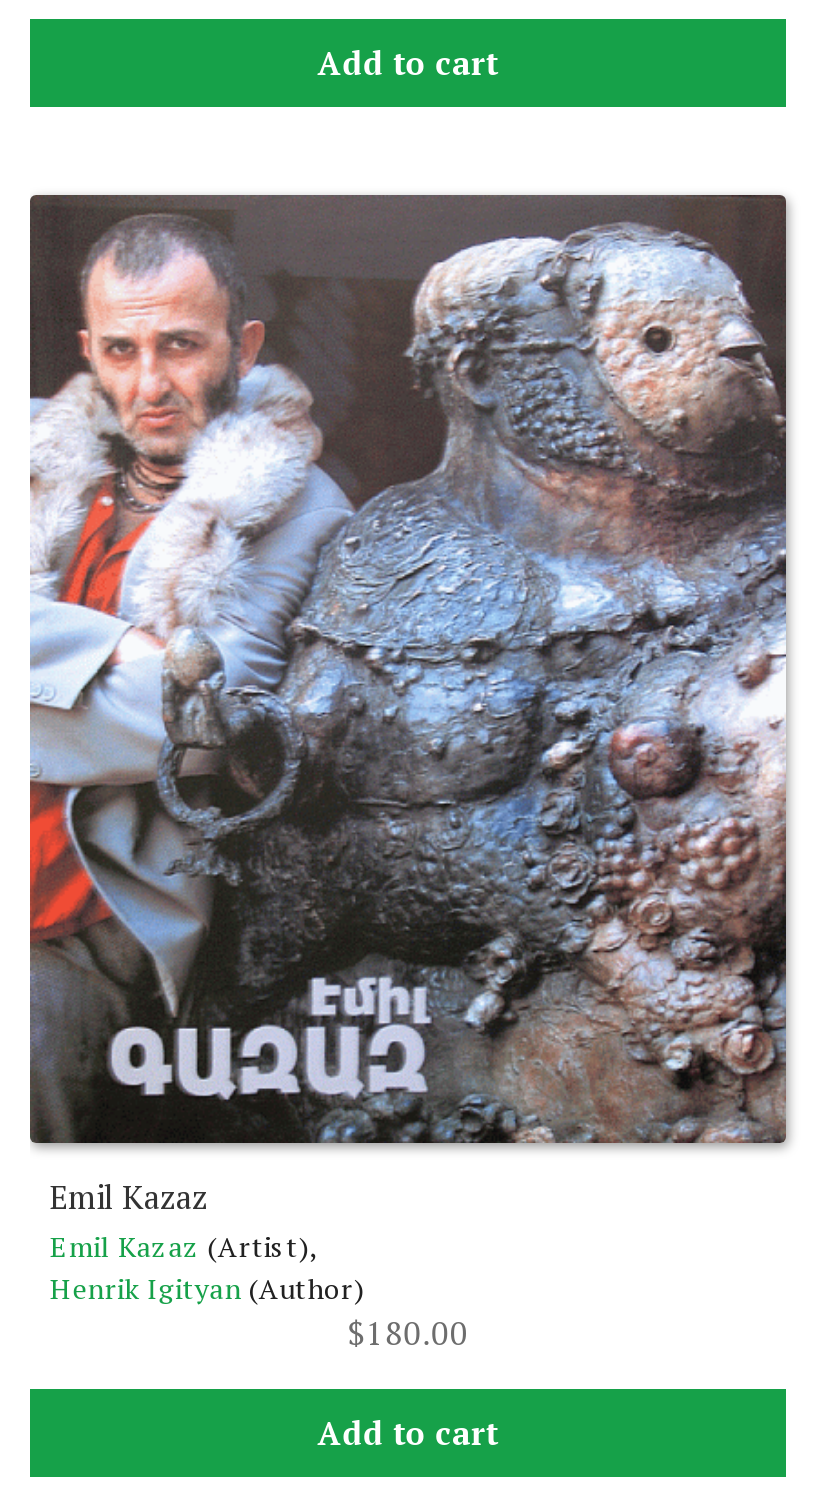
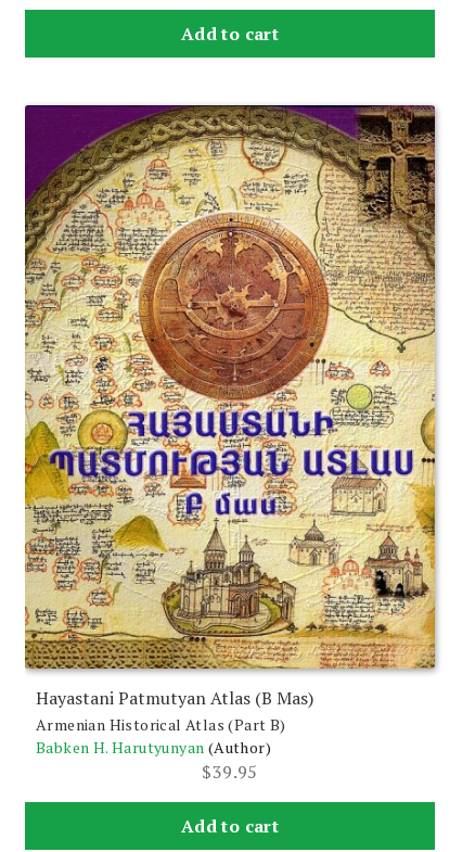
- [image]
- Emil Kazaz
- Emil Kazaz (Artist),
- Henrik Igityan (Author)
- $180.00
+ [image]
+ Hayastani Patmutyan Atlas (B Mas)
+ Armenian Historical Atlas (Part B)
+ Babken H. Harutyunyan (Author)
+ $39.95
